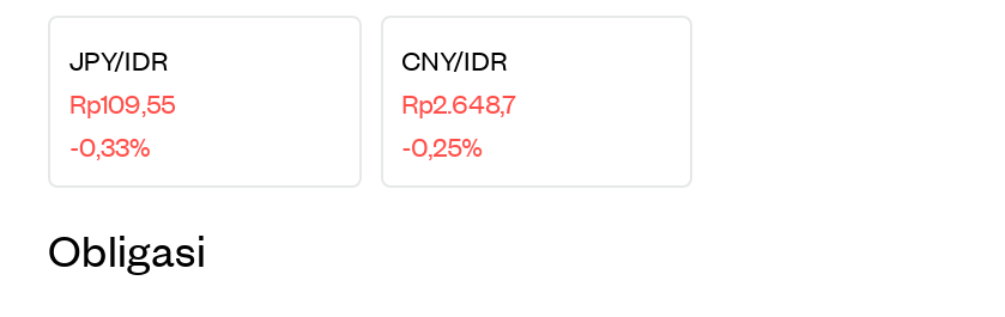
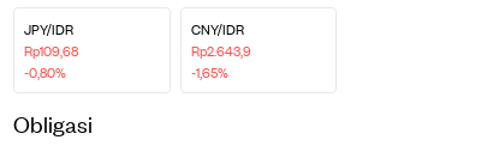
- Rp109,55
- -0,33%
+ Rp109,68
+ -0,80%

- Rp2.648,7
- -0,25%
+ Rp2.643,9
+ -1,65%
